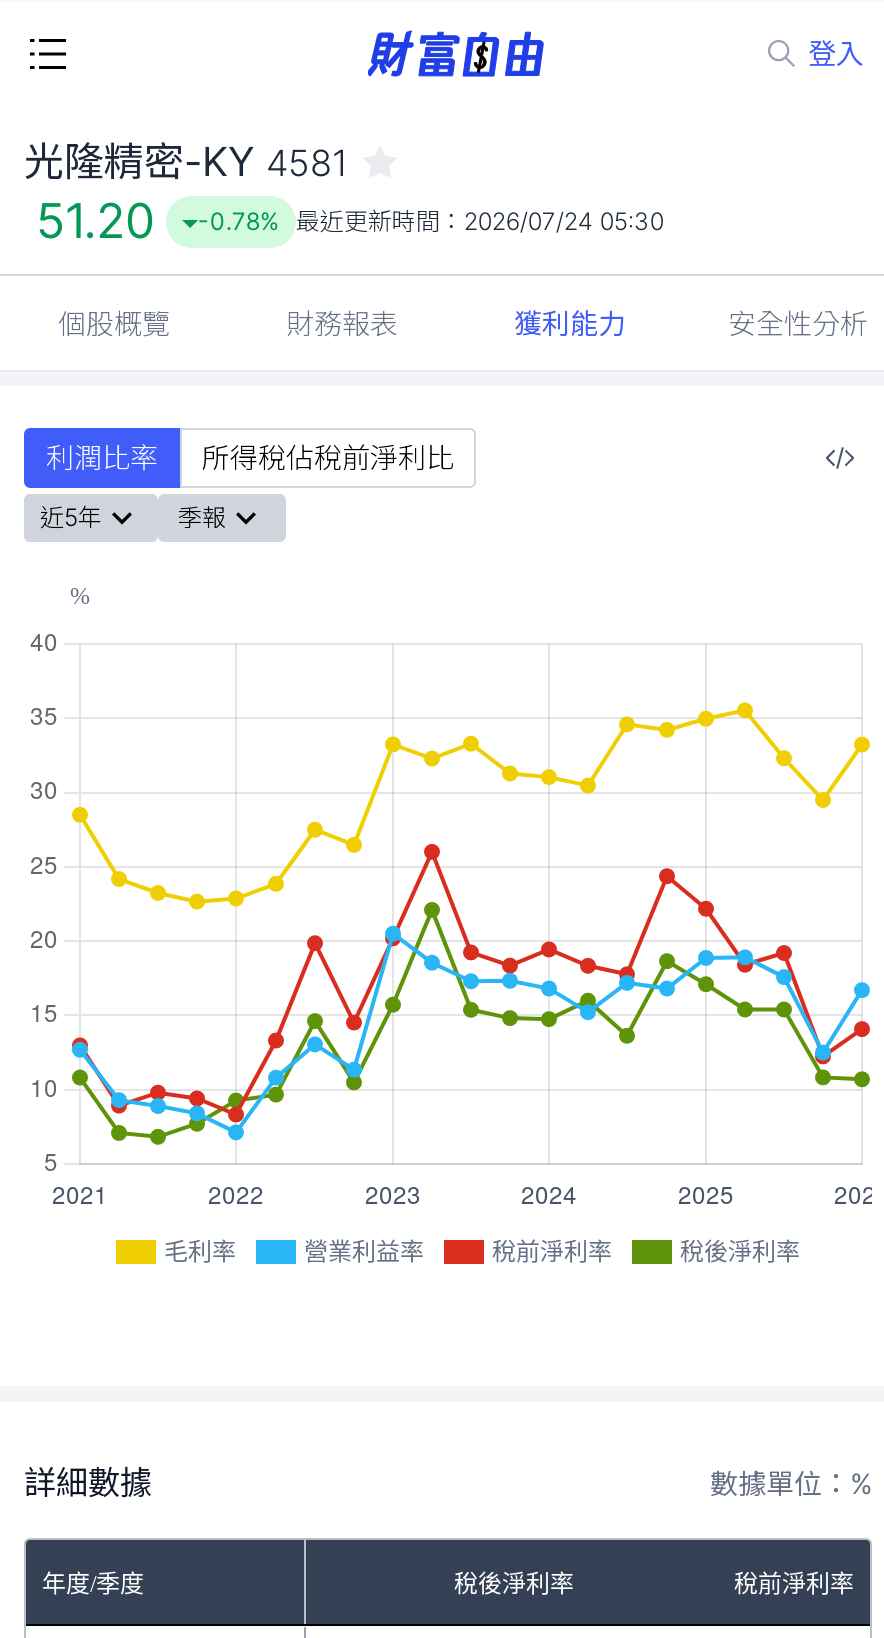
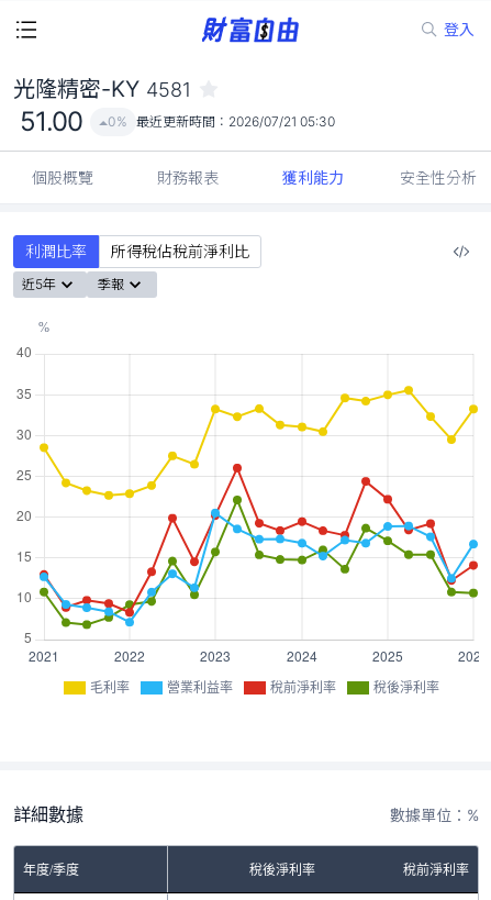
- 51.20
+ 51.00

- -0.78% 最近更新時間：2026/07/24 05:30
+ 0% 最近更新時間：2026/07/21 05:30
